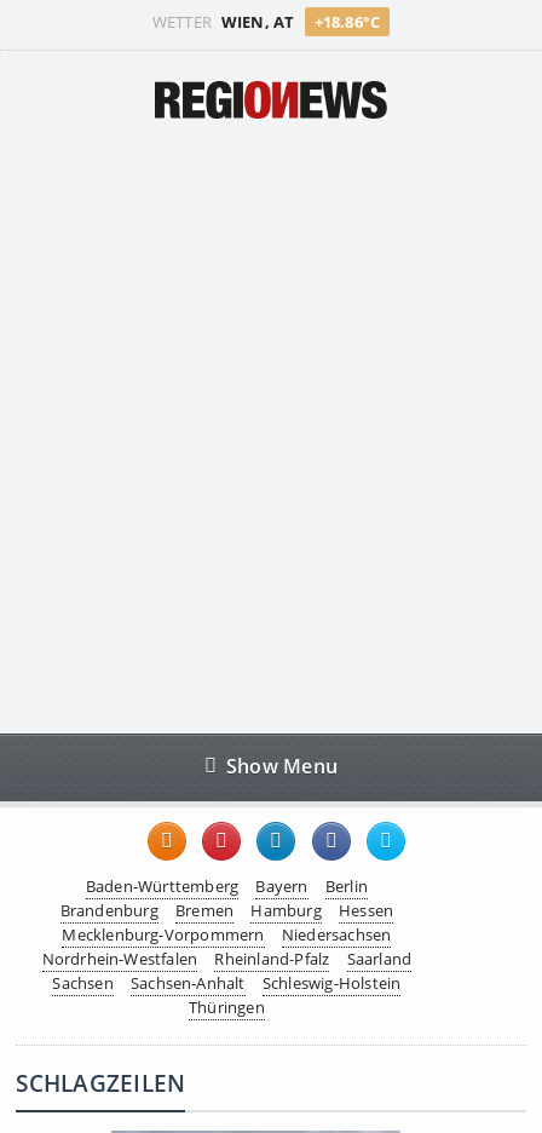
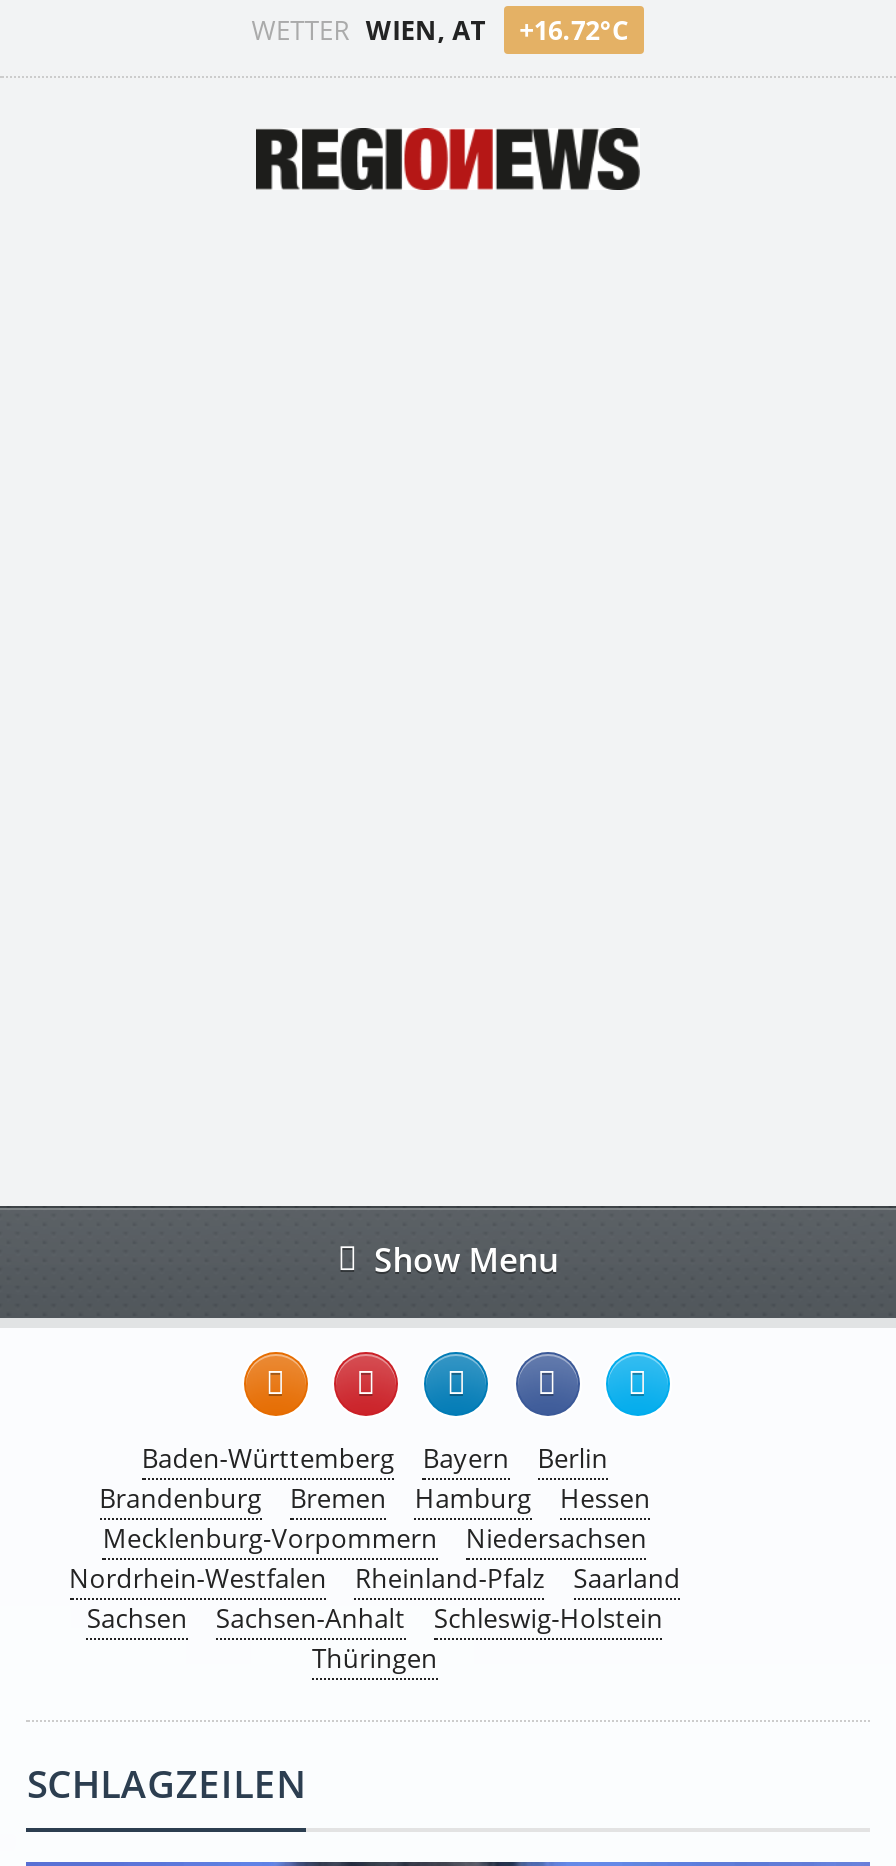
- +18.86°C
+ +16.72°C
